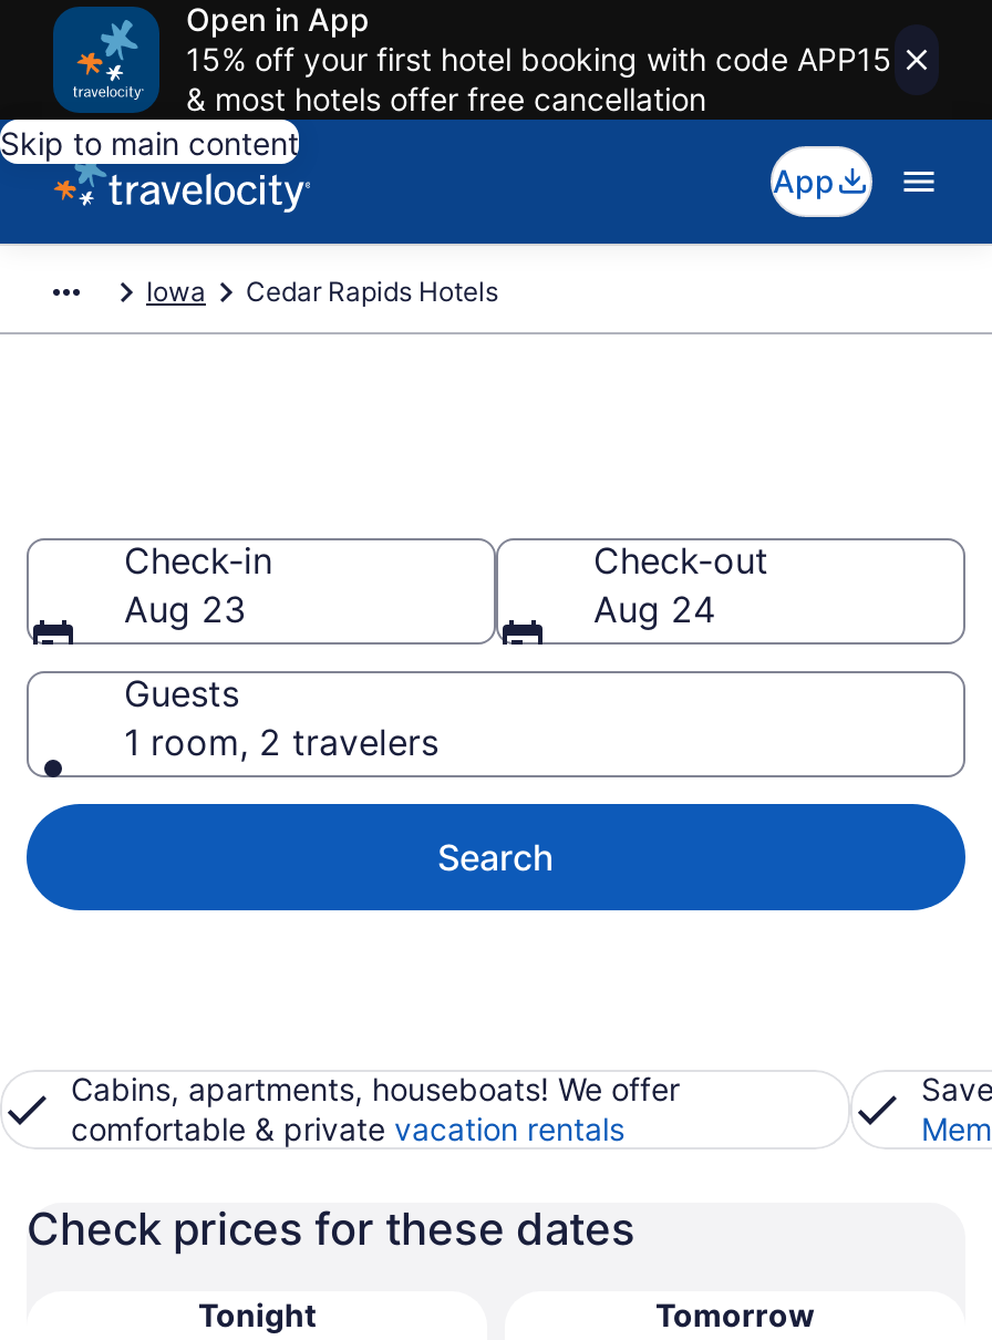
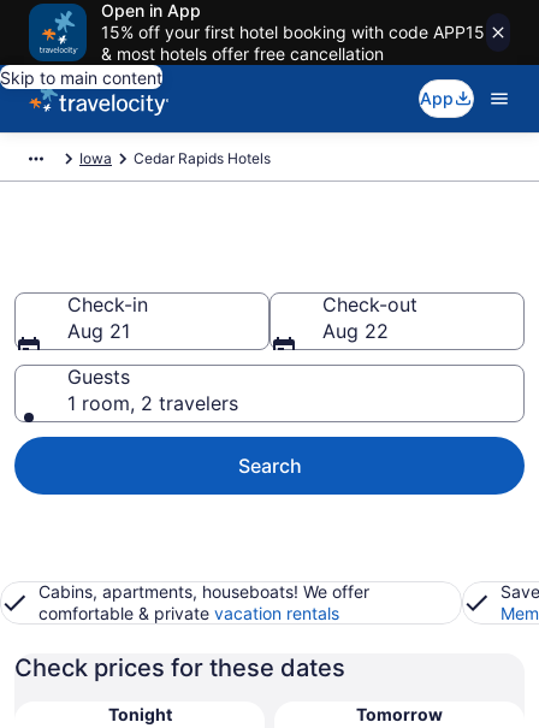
- Aug 23
+ Aug 21

- Aug 24
+ Aug 22
